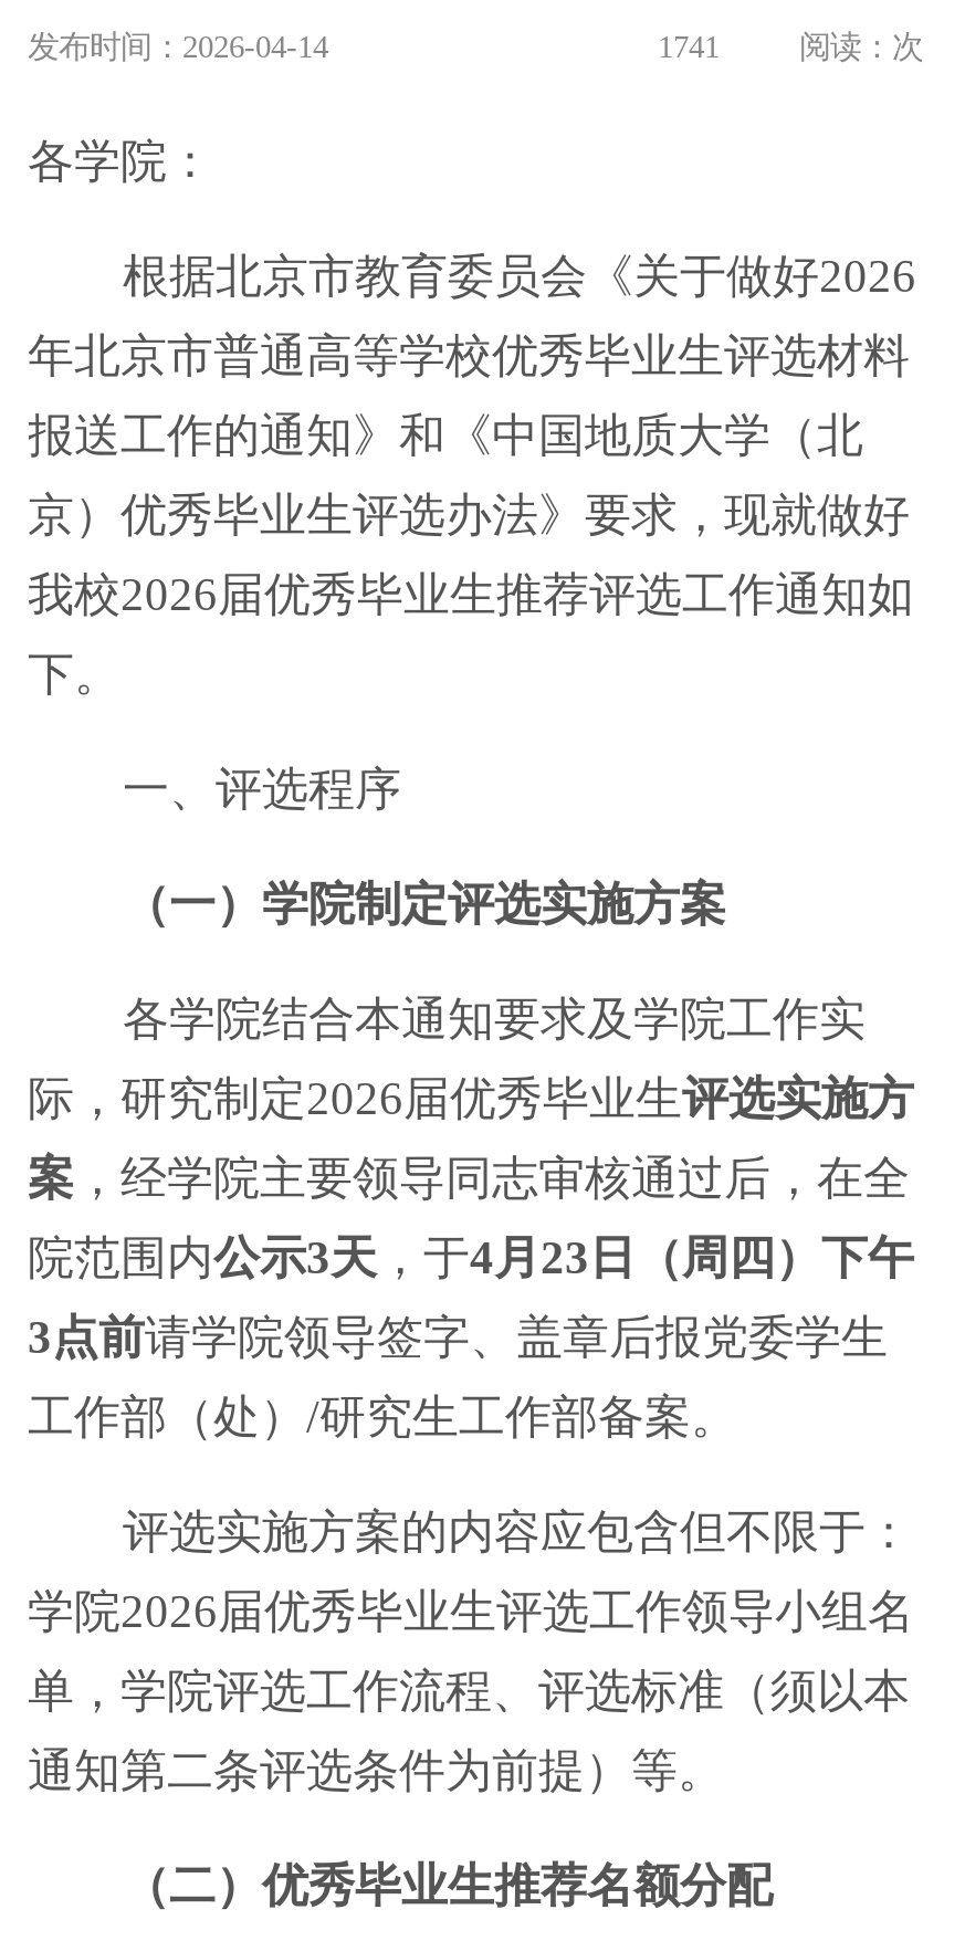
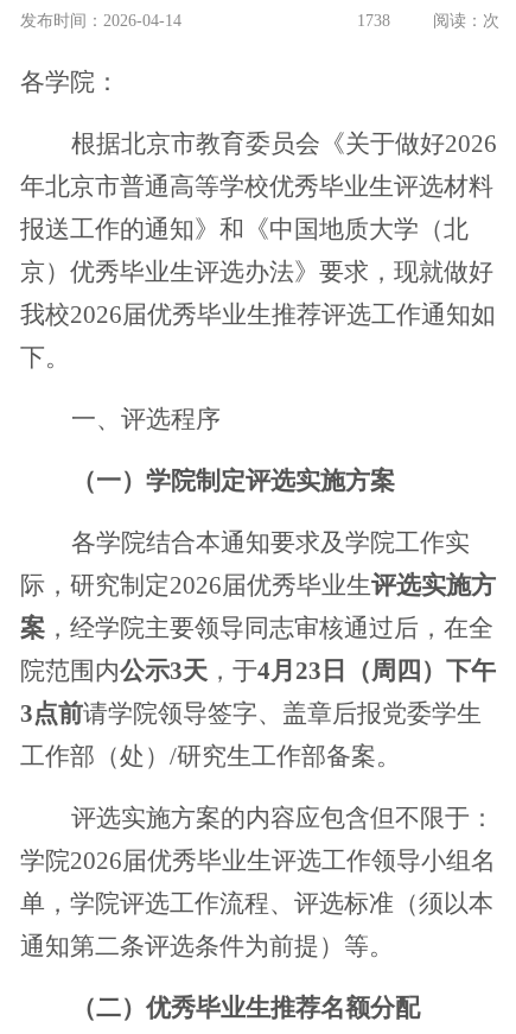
- 1741 阅读： 次
+ 1738 阅读： 次
